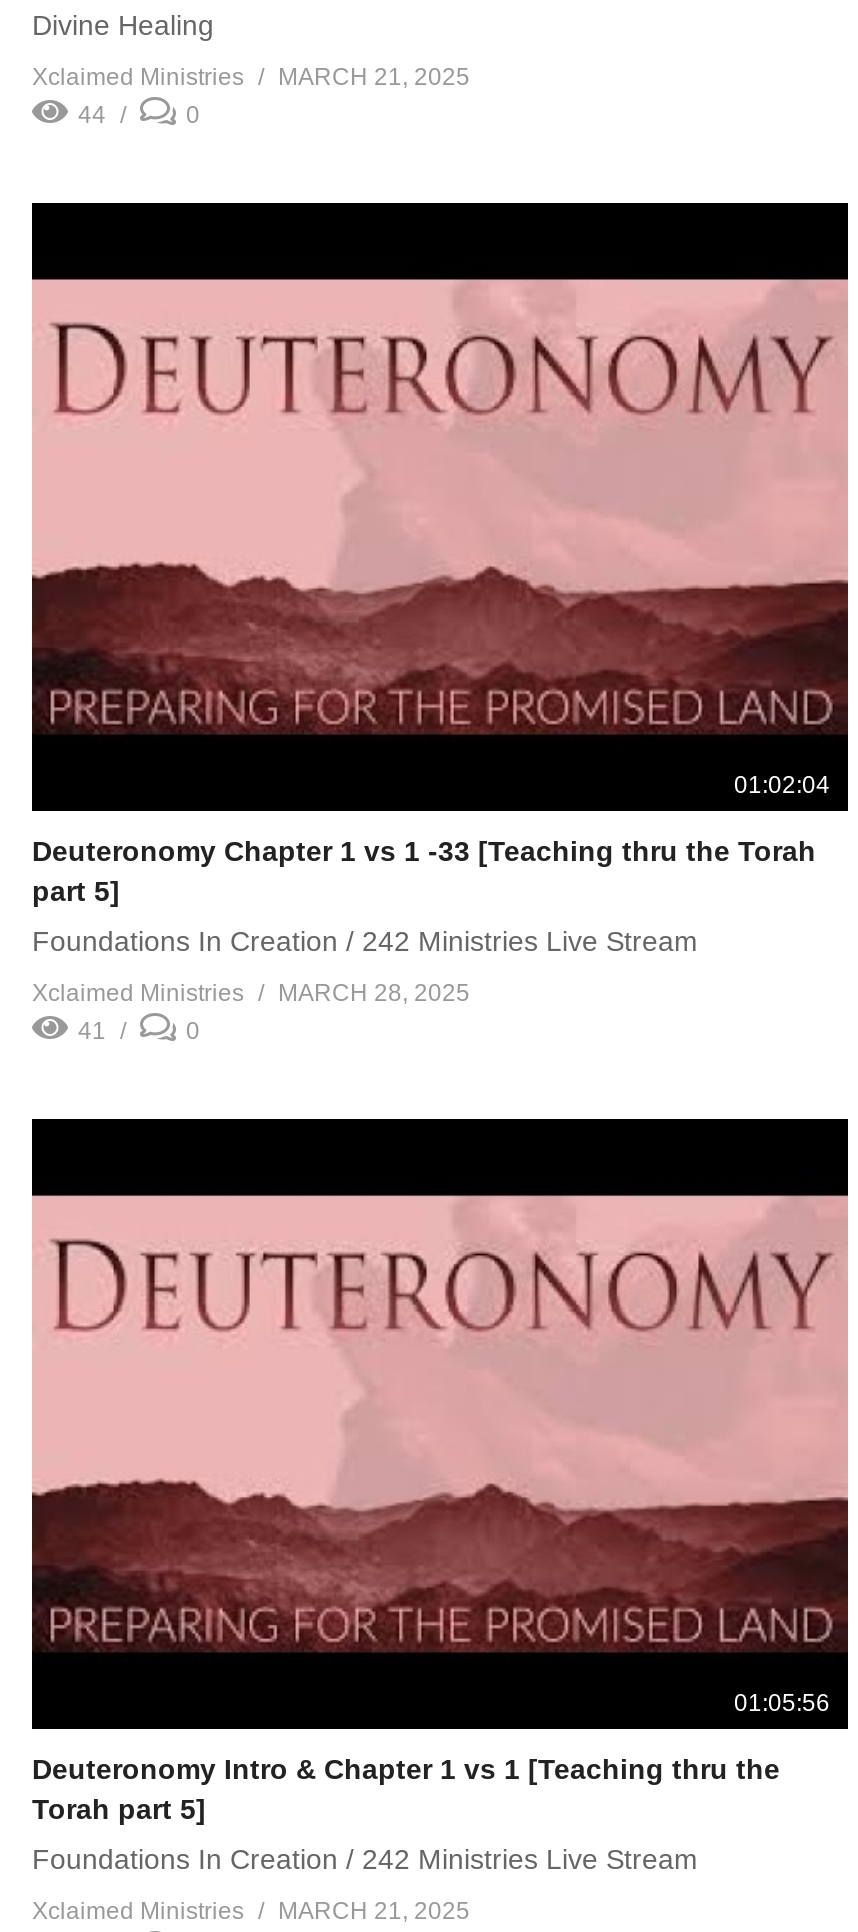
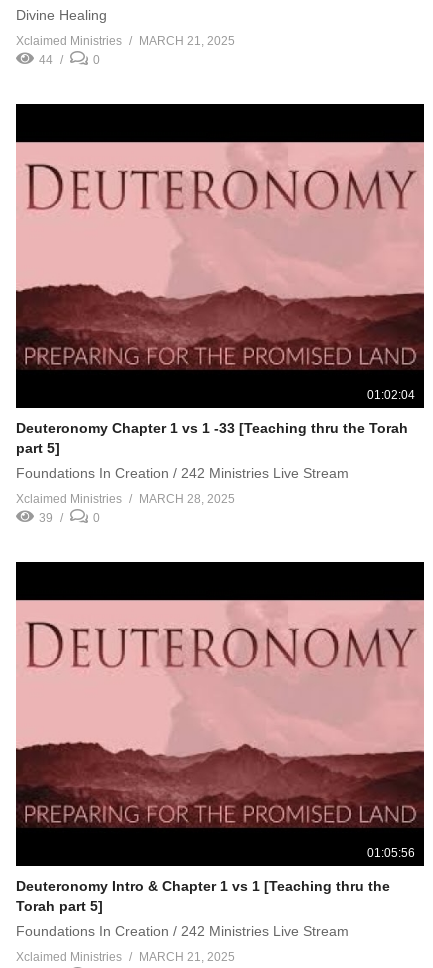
- 41
+ 39
